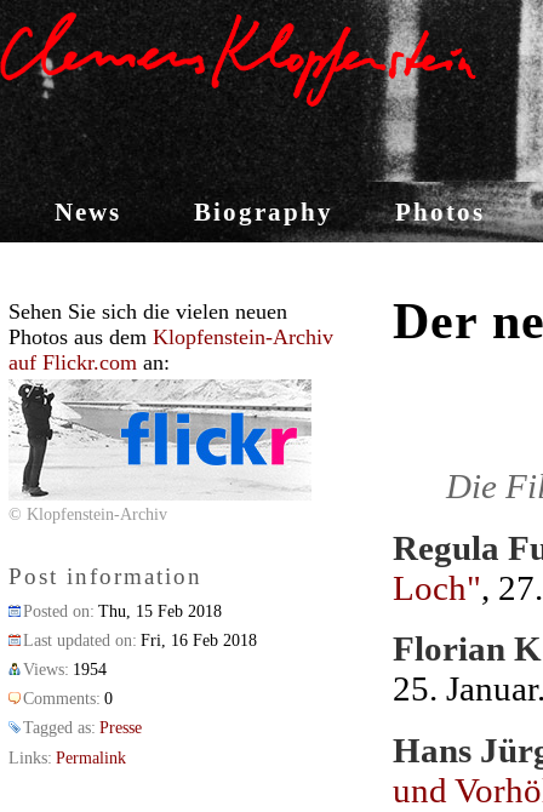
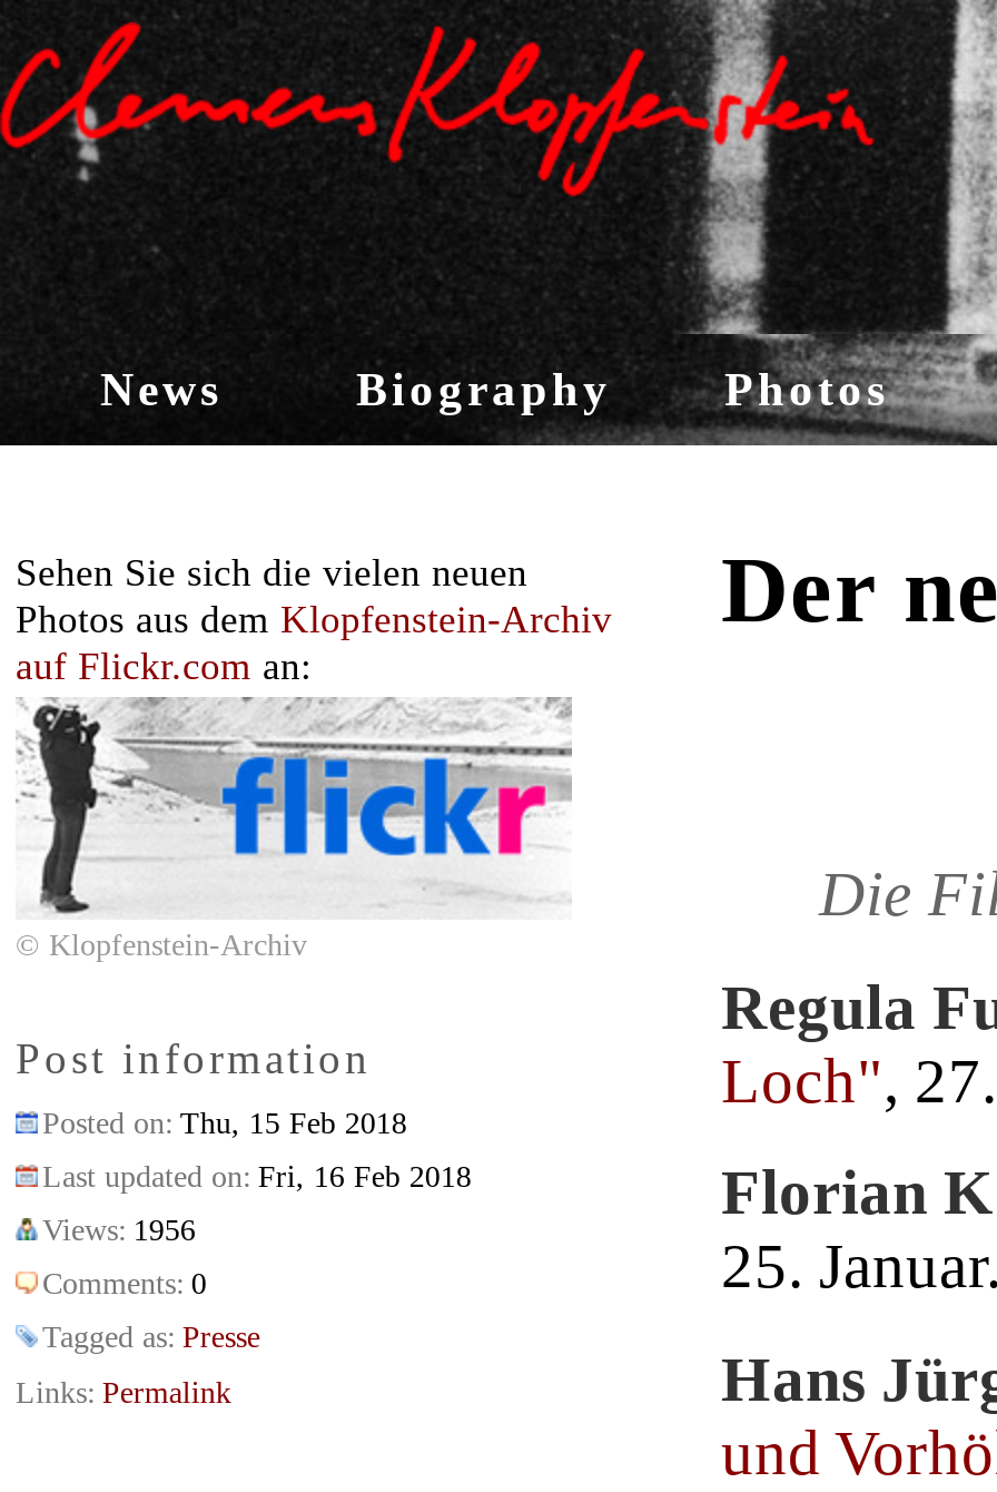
- Views 1954
+ Views 1956
